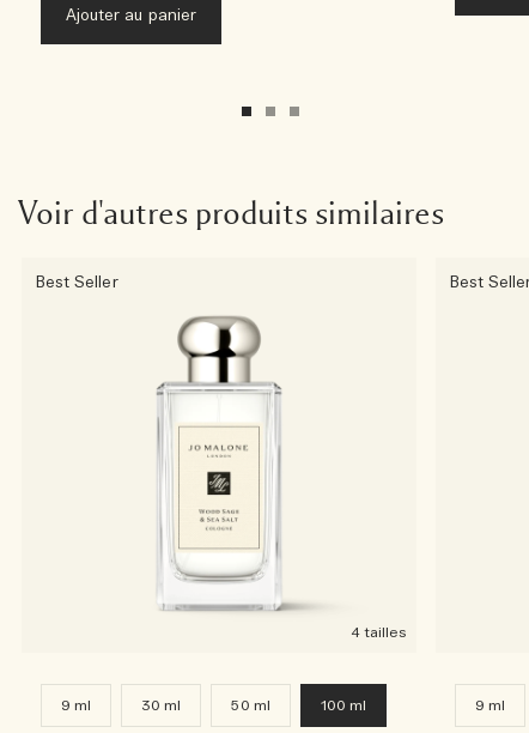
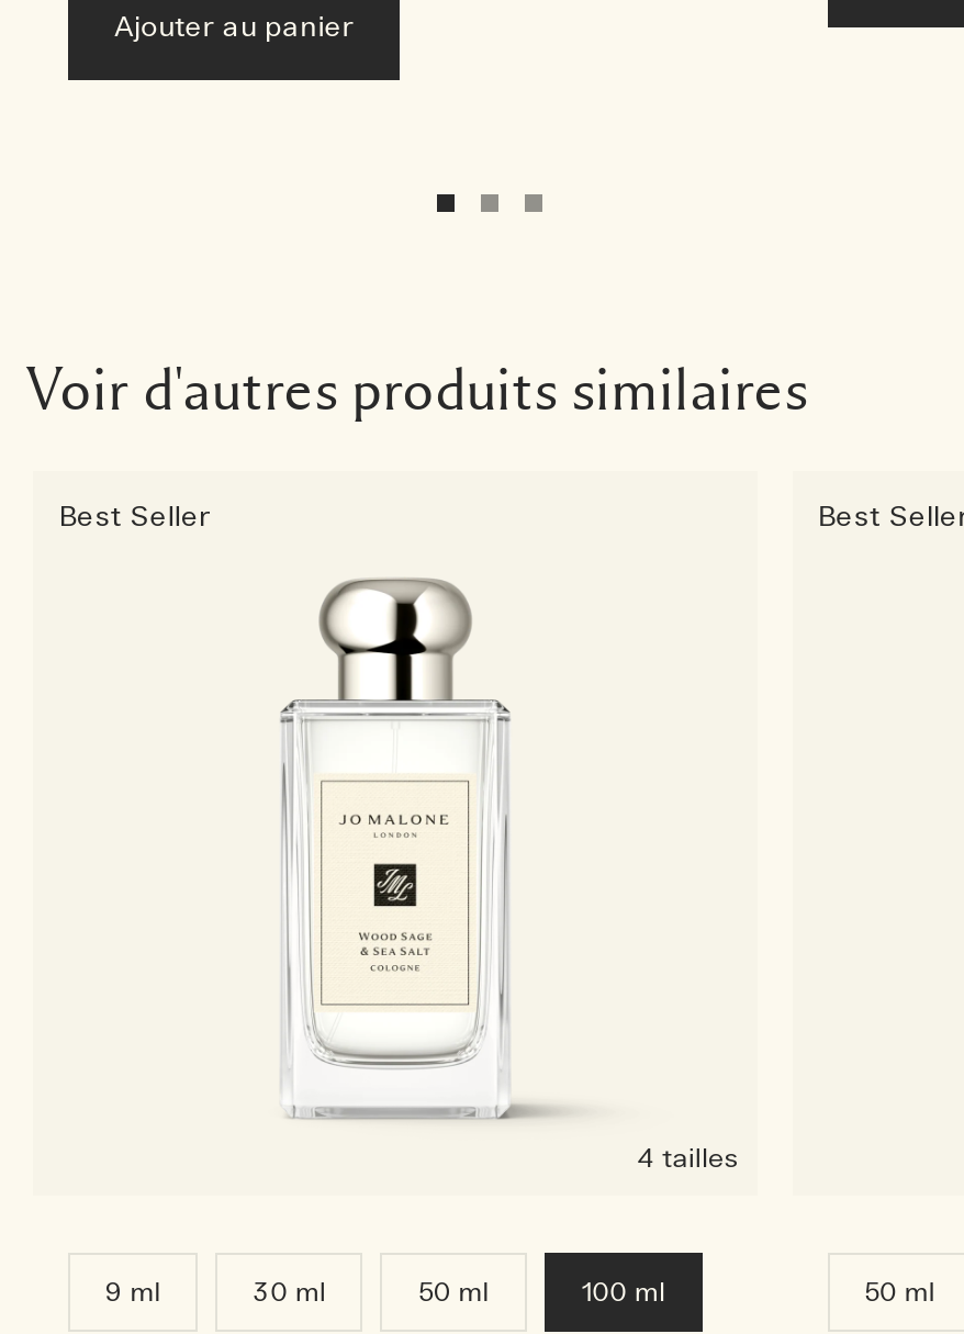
- 9 ml
+ 50 ml
